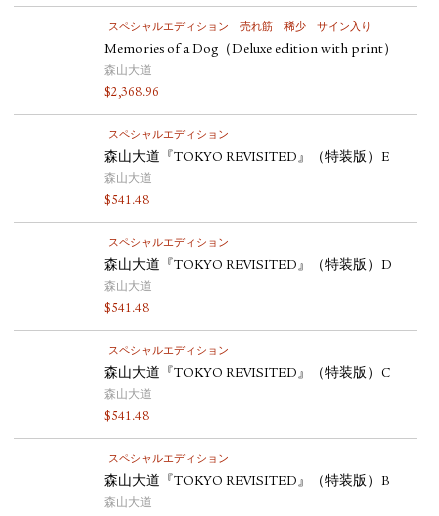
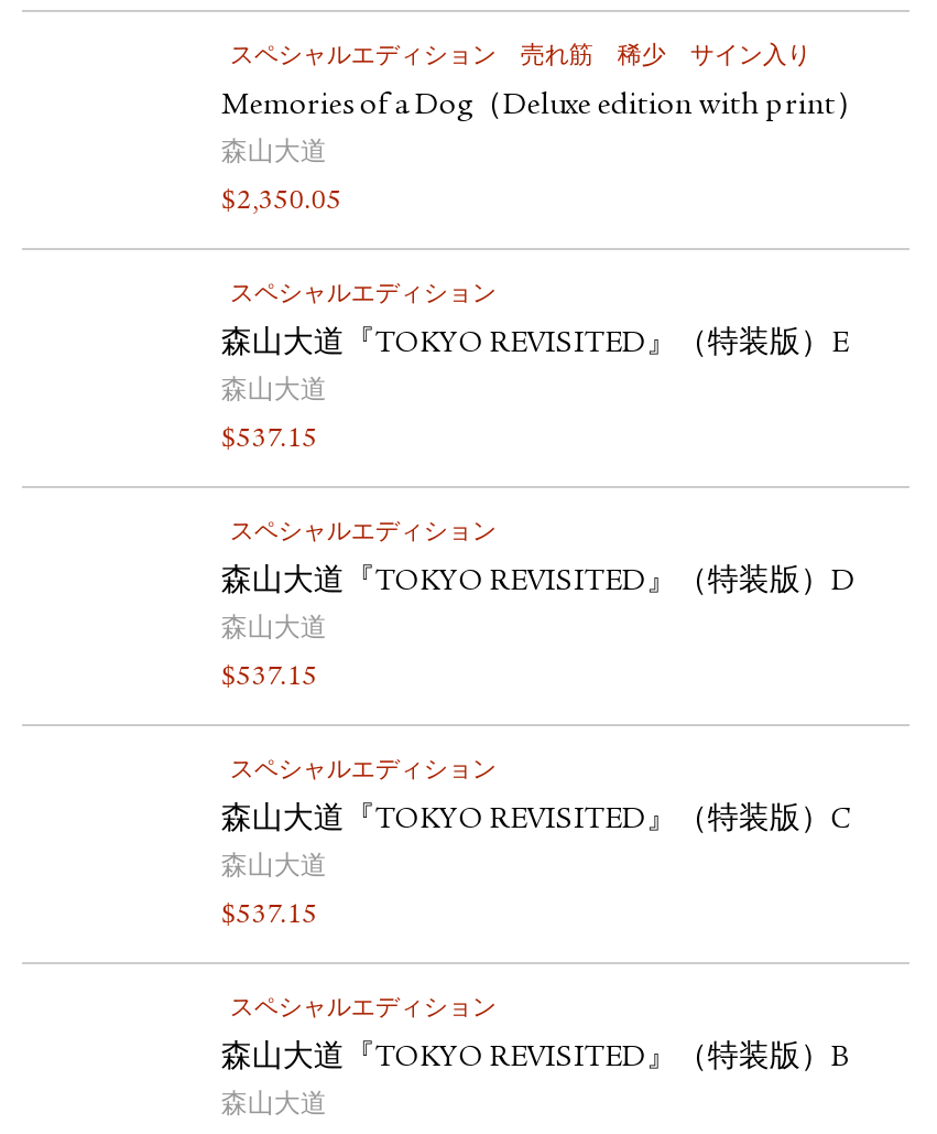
- $2,368.96
+ $2,350.05

- $541.48
+ $537.15

- $541.48
+ $537.15

- $541.48
+ $537.15
